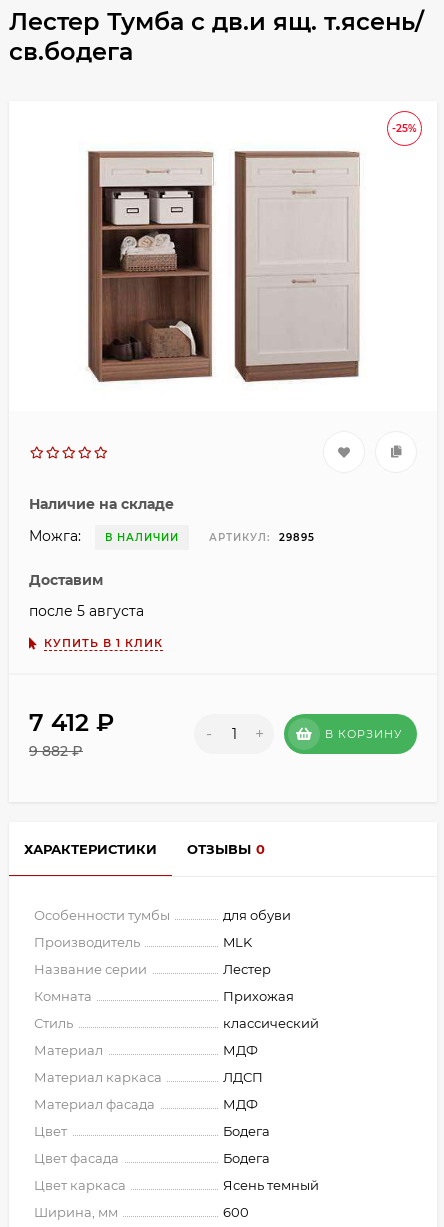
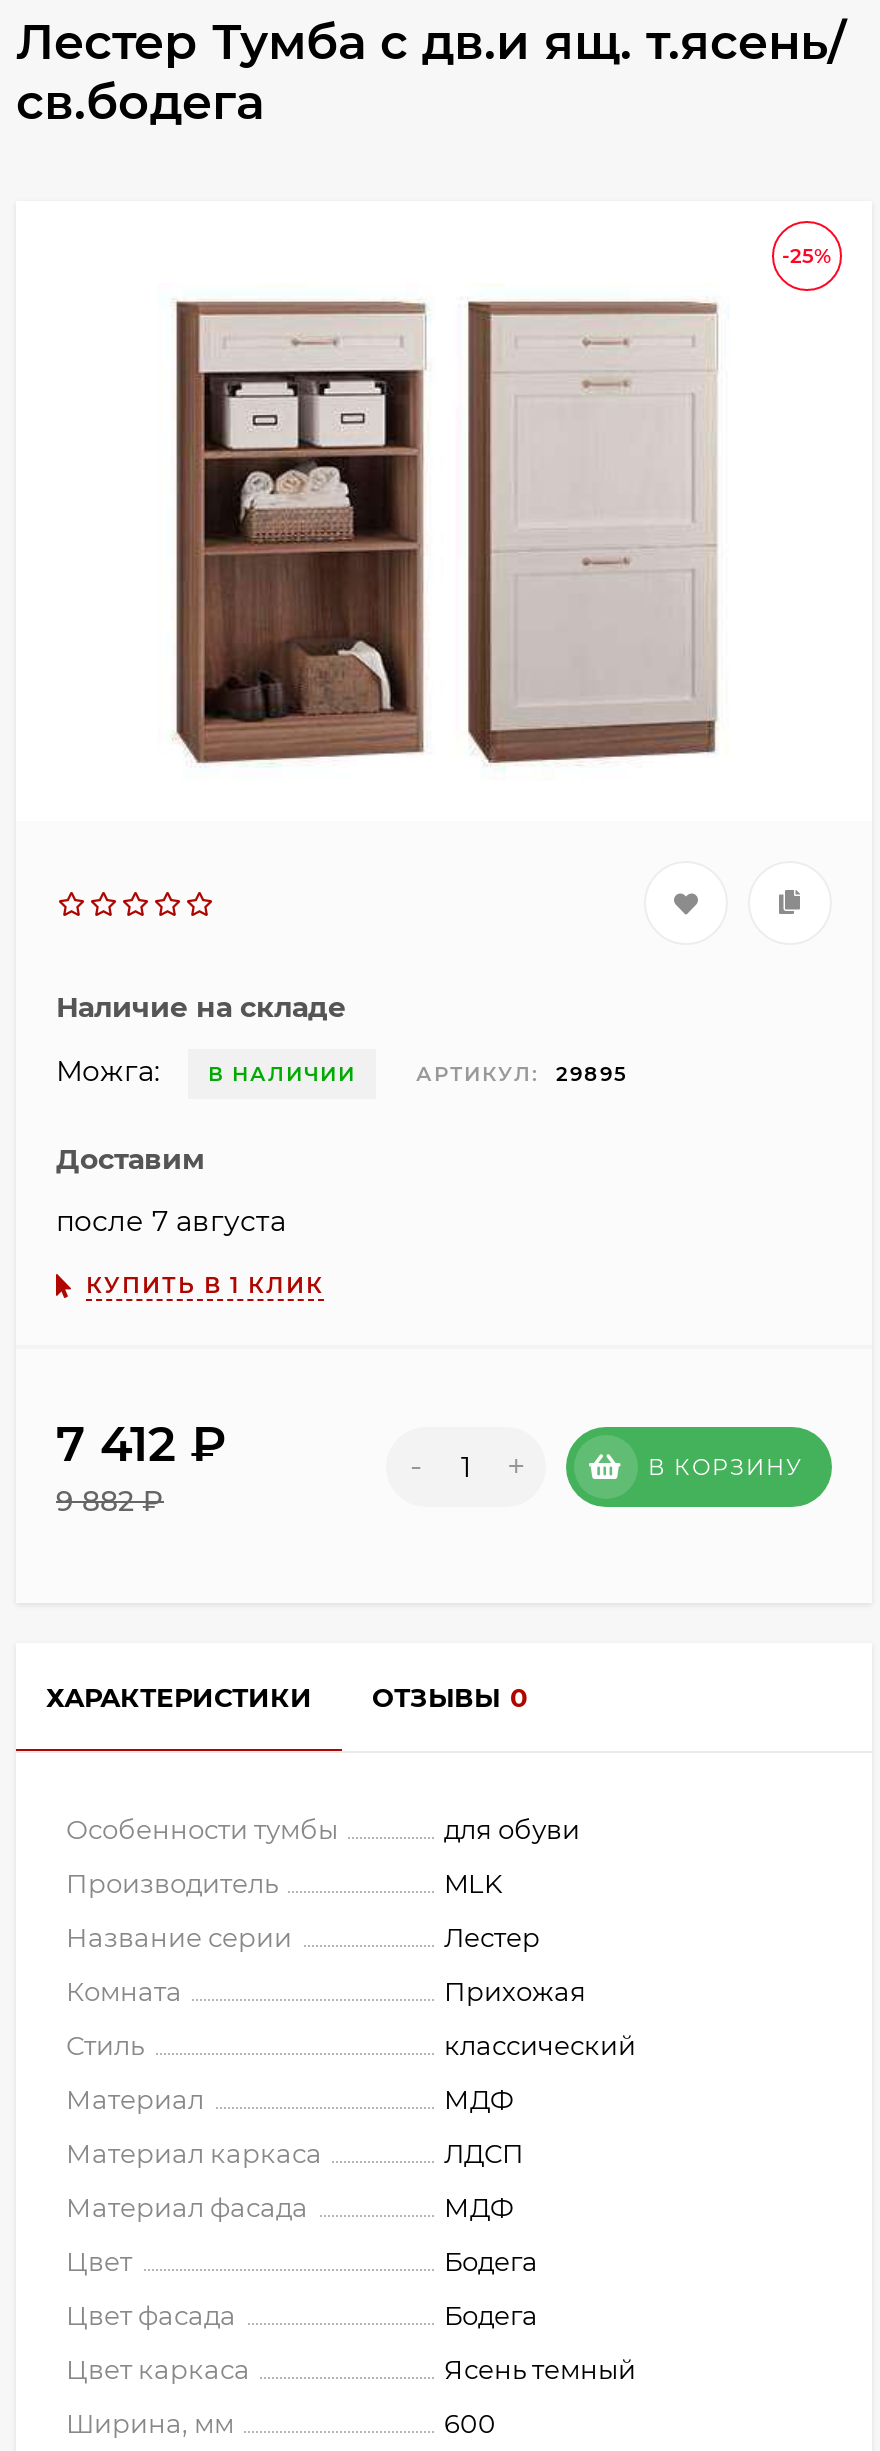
- после 5 августа
+ после 7 августа
